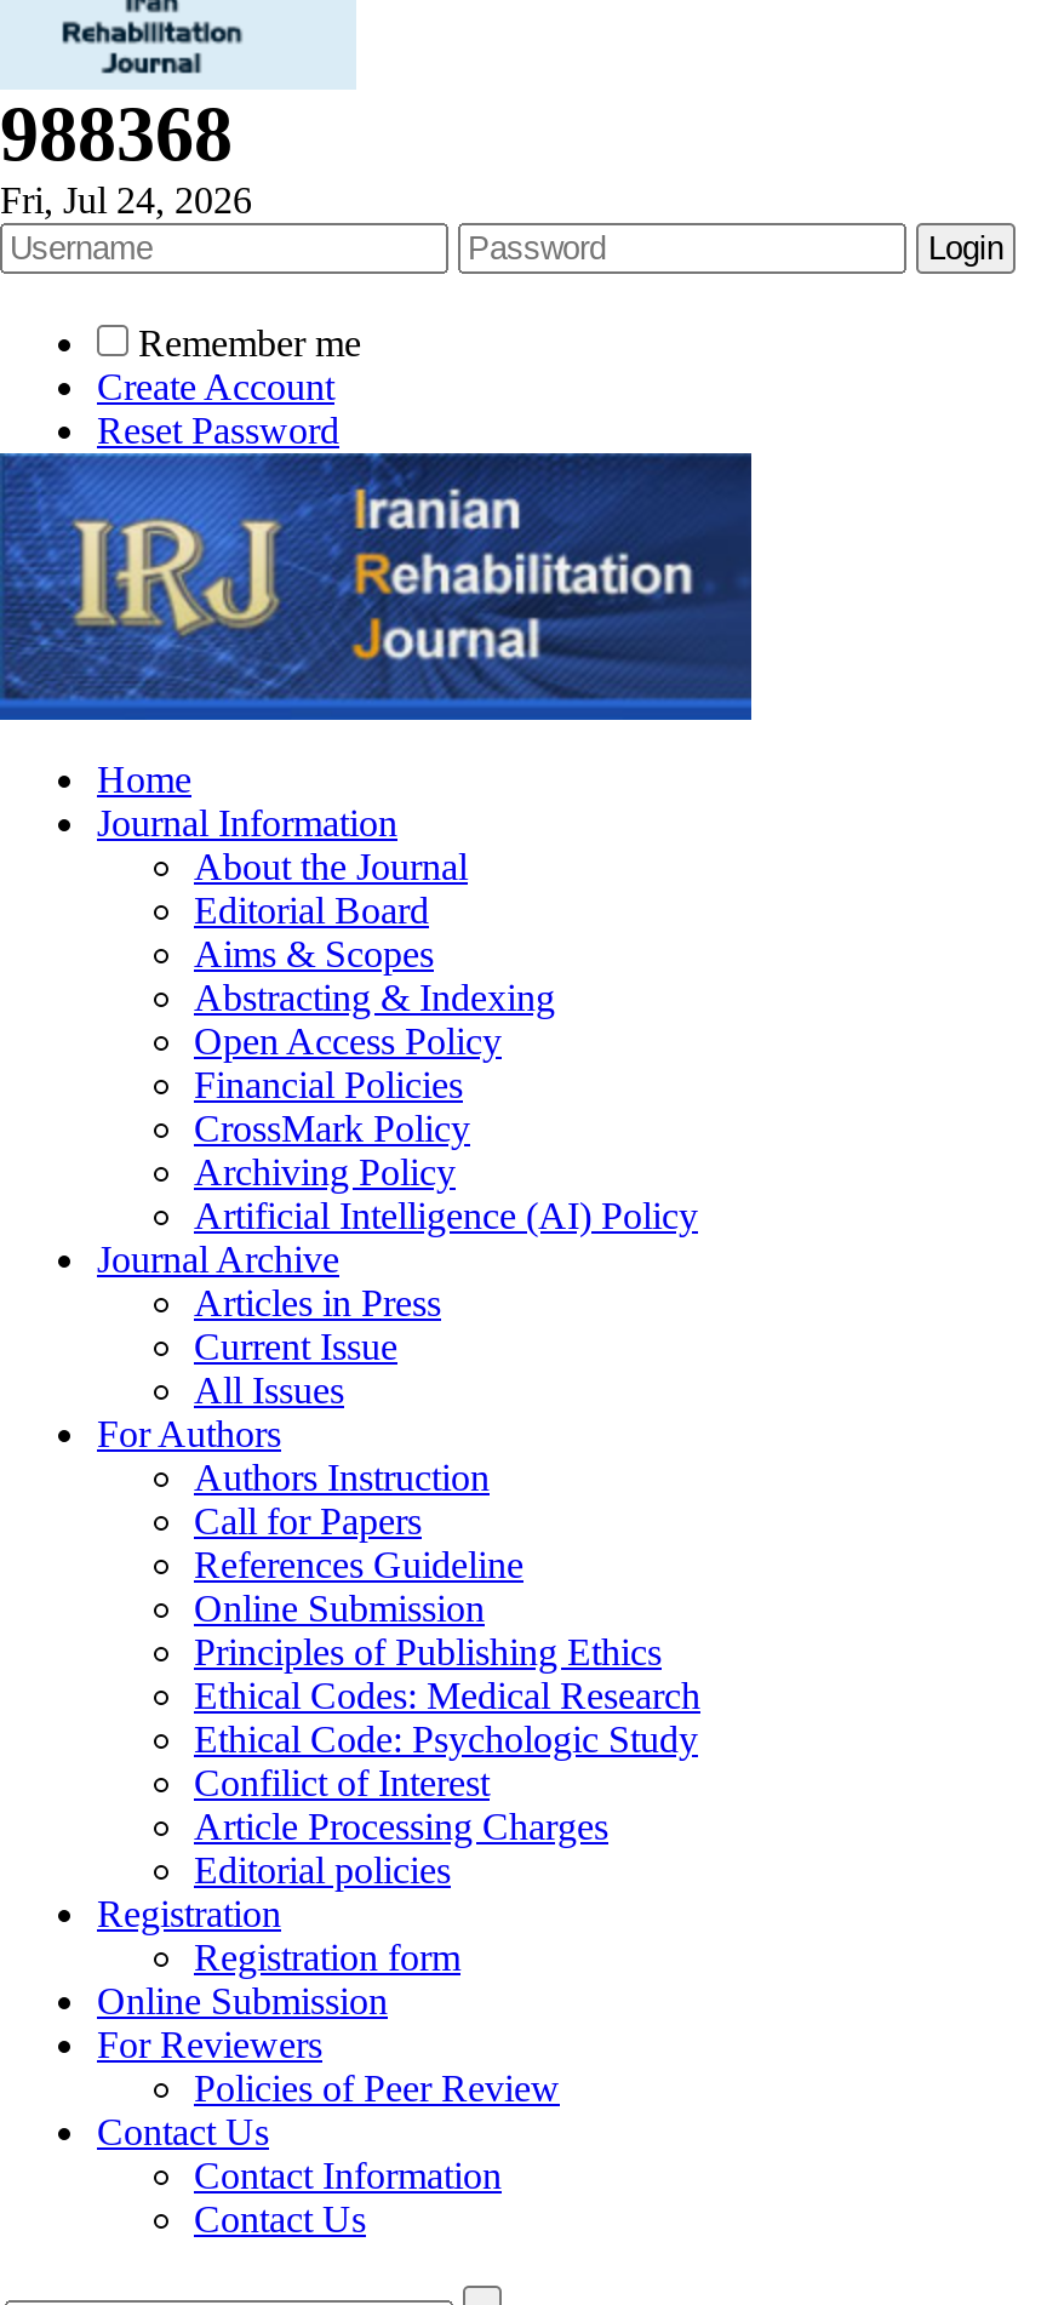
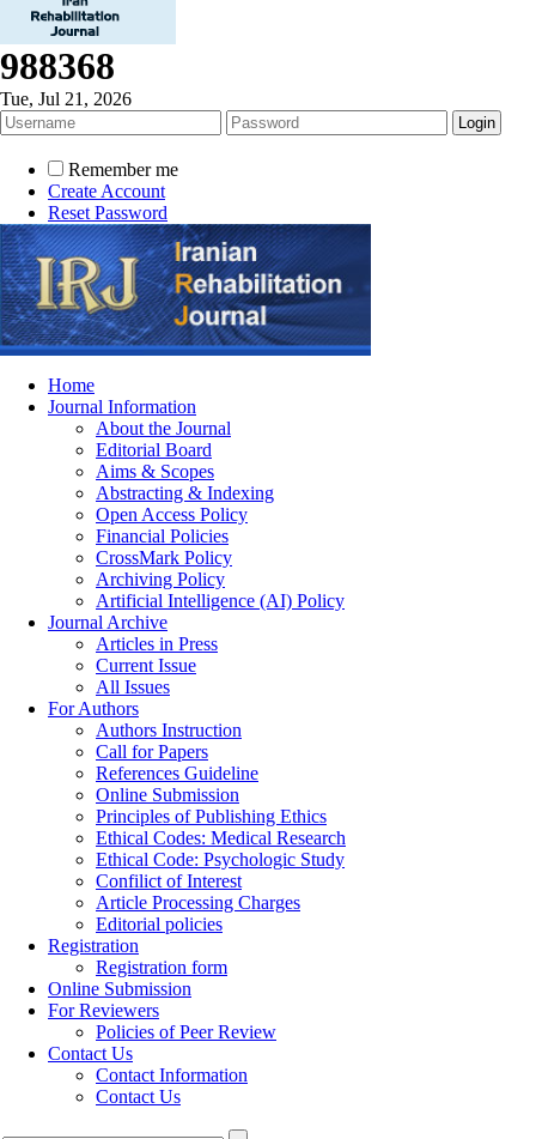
- Fri, Jul 24, 2026
+ Tue, Jul 21, 2026
